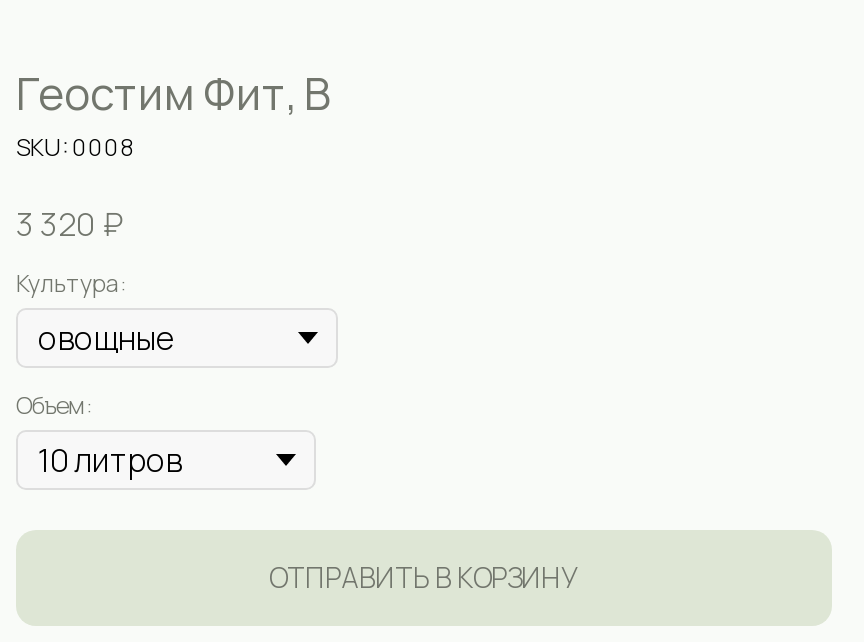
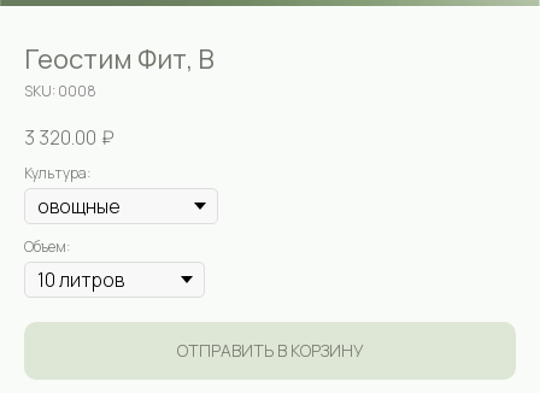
- 3 320 ₽
+ 3 320.00 ₽
